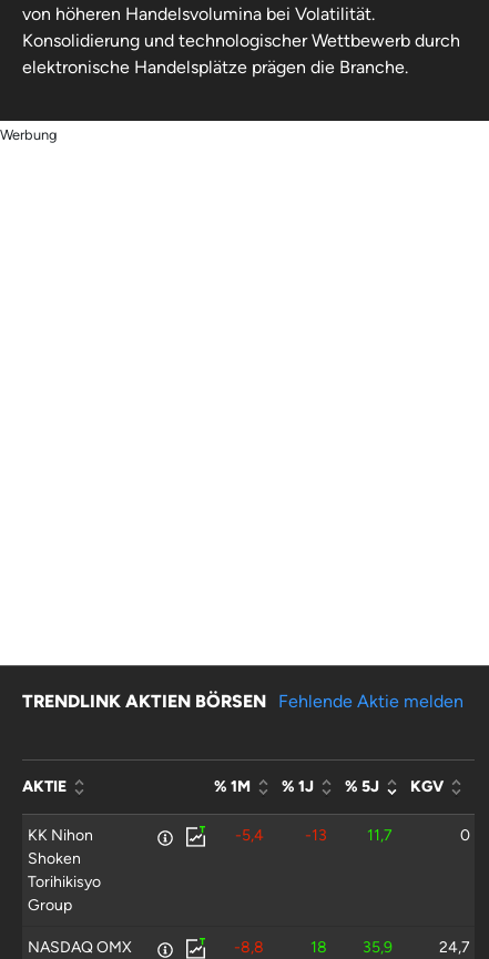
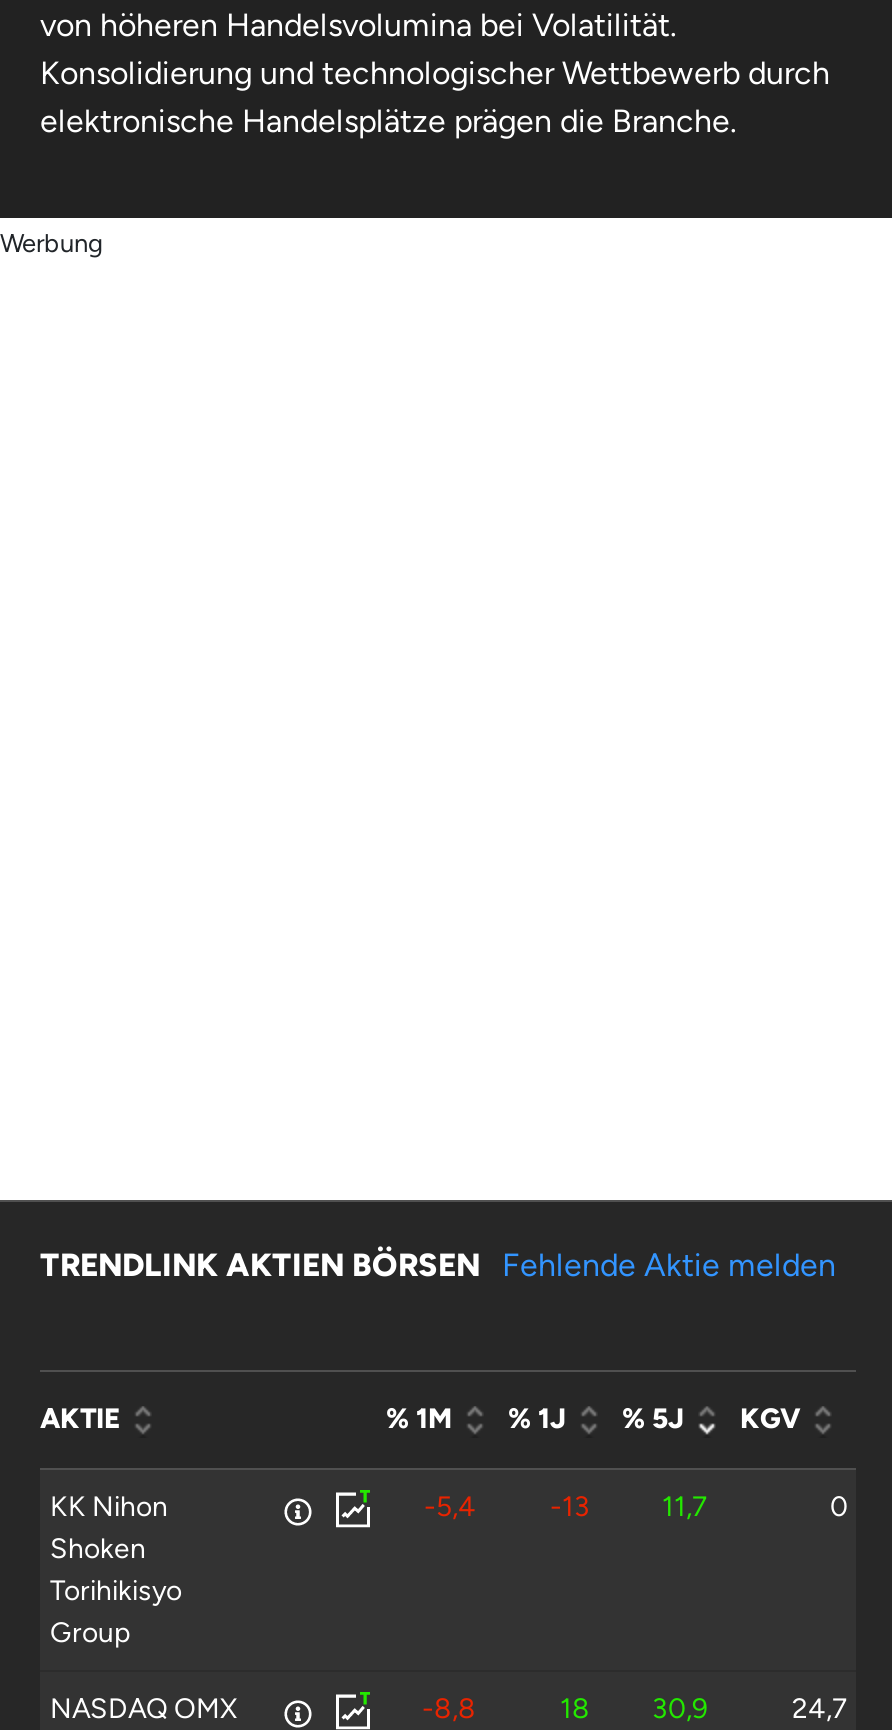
- 18 35,9
+ 18 30,9
